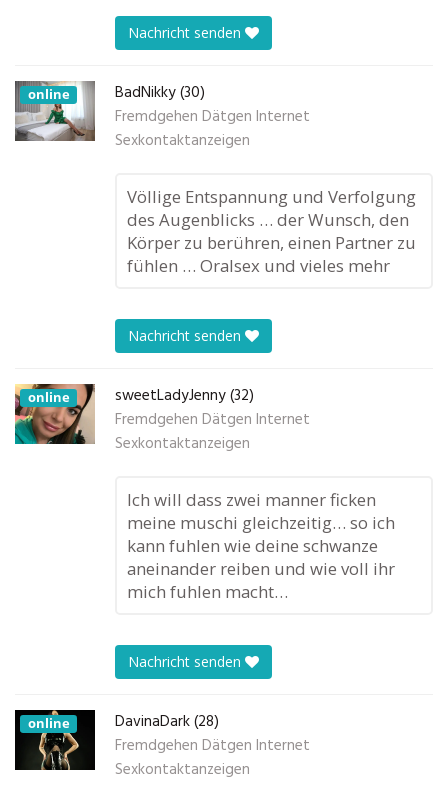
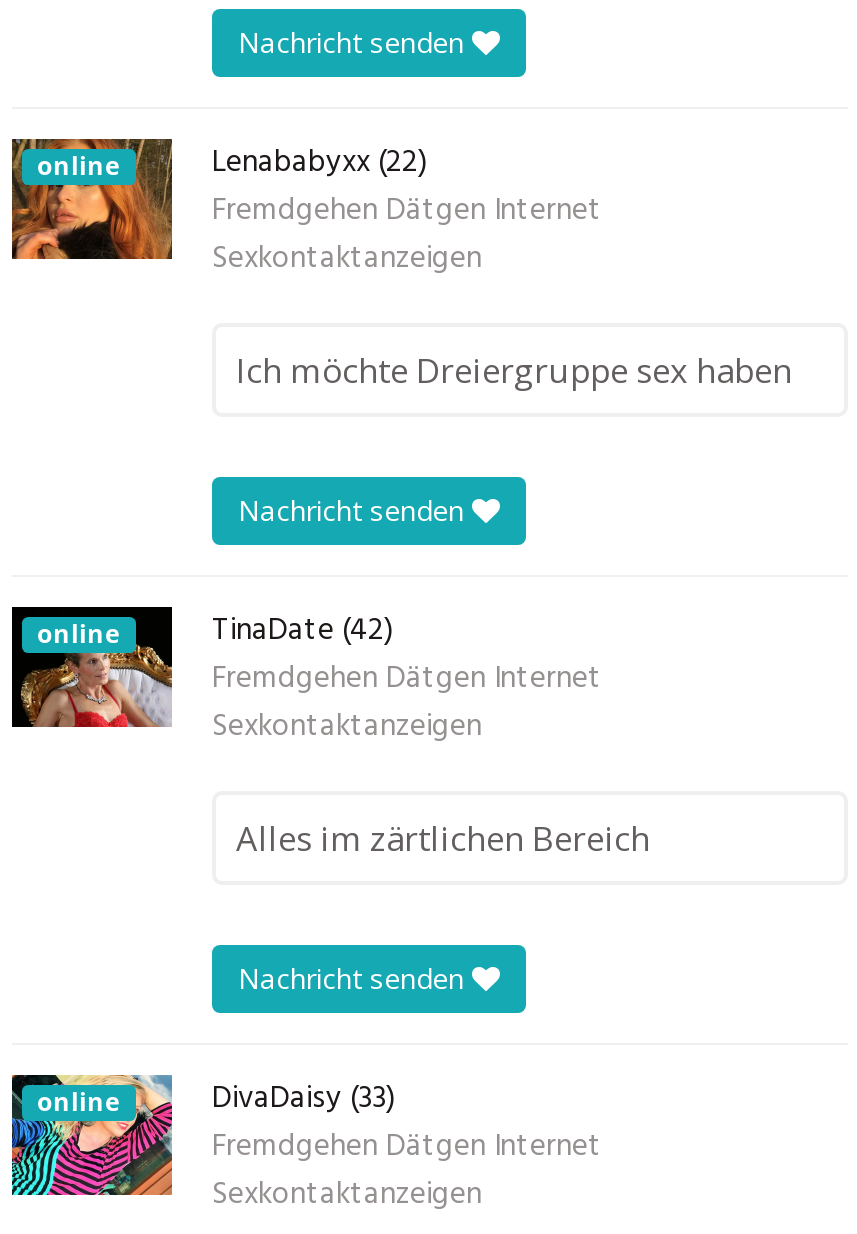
- [image]
- BadNikky (30)
+ [image]
+ Lenababyxx (22)

- Völlige Entspannung und Verfolgung
- des Augenblicks … der Wunsch, den
- Körper zu berühren, einen Partner zu
- fühlen … Oralsex und vieles mehr
+ Ich möchte Dreiergruppe sex haben

- [image]
- sweetLadyJenny (32)
+ [image]
+ TinaDate (42)

- Ich will dass zwei manner ficken
- meine muschi gleichzeitig… so ich
- kann fuhlen wie deine schwanze
- aneinander reiben und wie voll ihr
- mich fuhlen macht…
+ Alles im zärtlichen Bereich

- [image]
- DavinaDark (28)
+ [image]
+ DivaDaisy (33)
